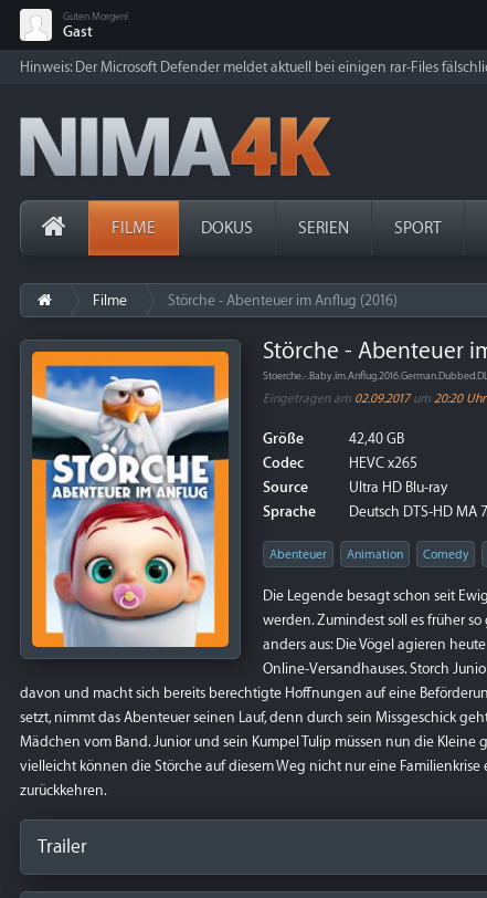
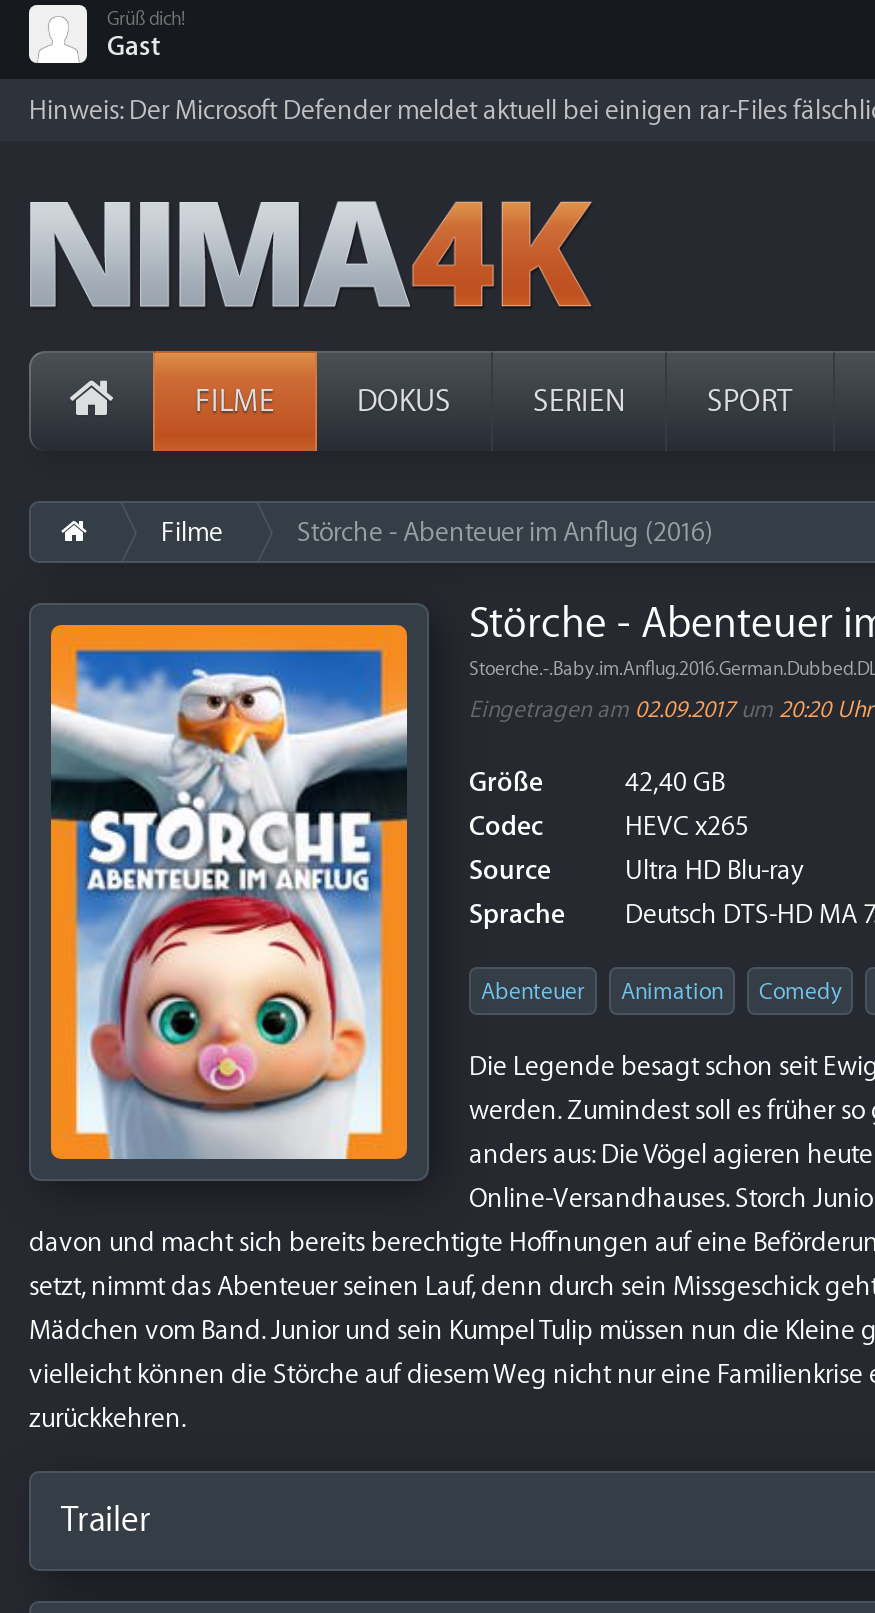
- Guten Morgen!
+ Grüß dich!
